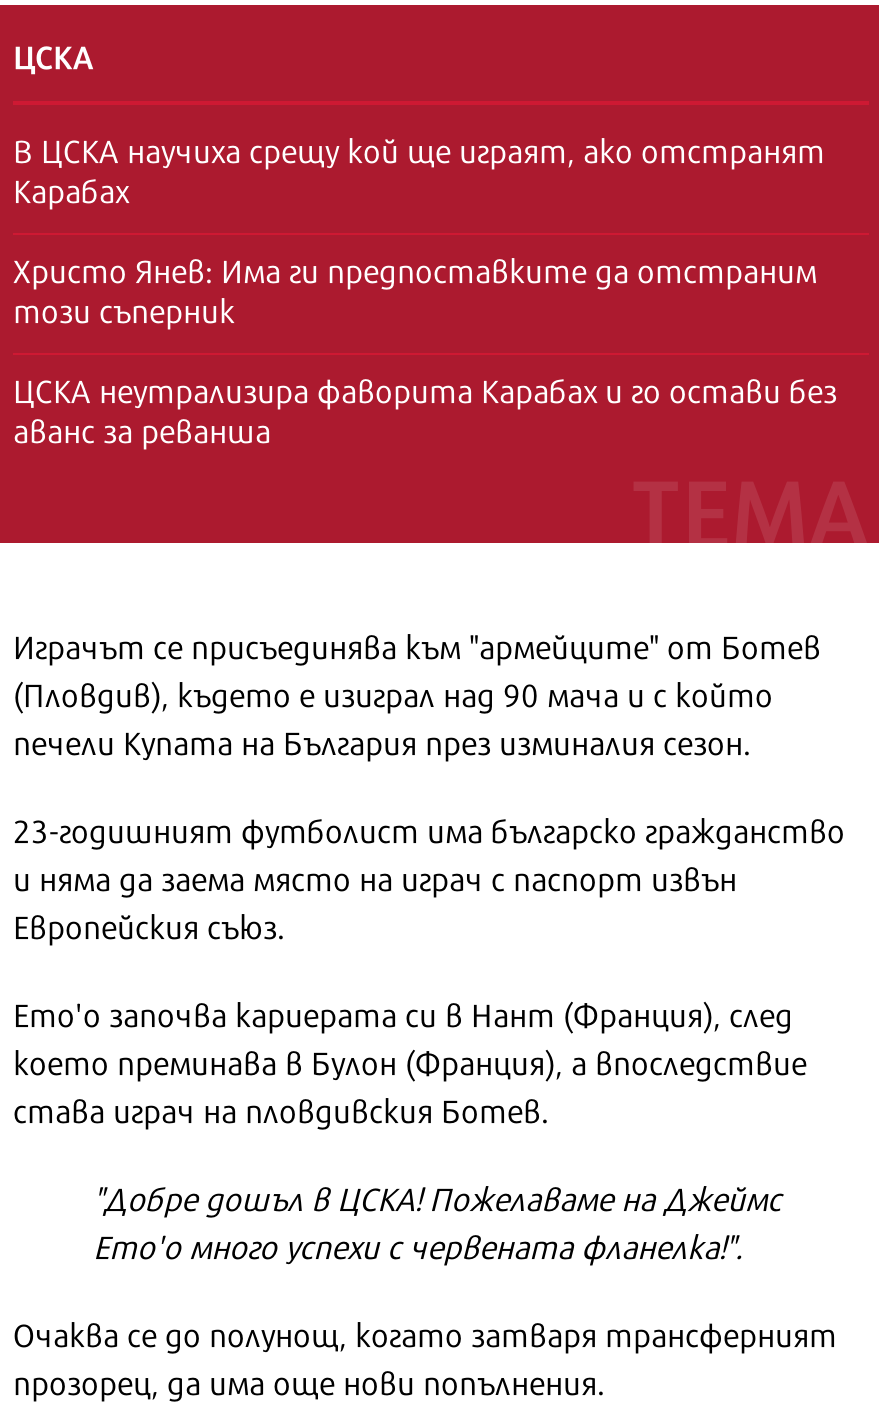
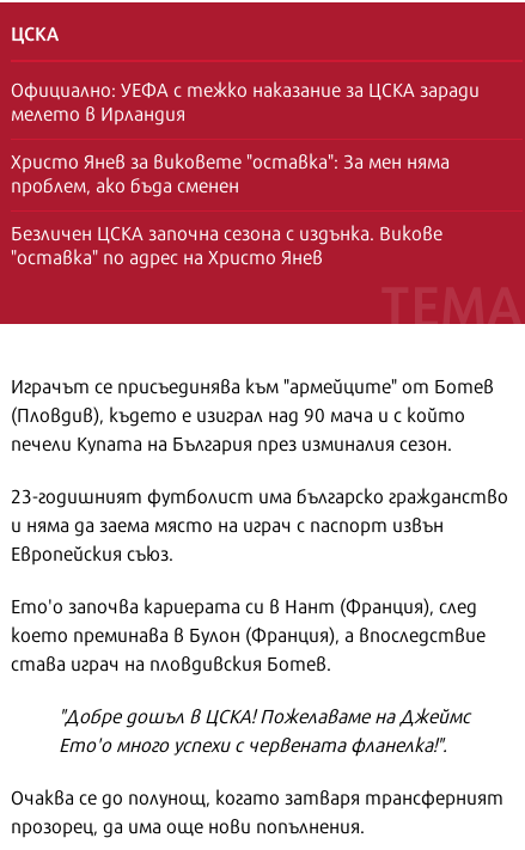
- В ЦСКА научиха срещу кой ще играят, ако отстранят
- Карабах
+ Официално: УЕФА с тежко наказание за ЦСКА заради
+ мелето в Ирландия

- Христо Янев: Има ги предпоставките да отстраним
- този съперник
+ Христо Янев за виковете "оставка": За мен няма
+ проблем, ако бъда сменен

- ЦСКА неутрализира фаворита Карабах и го остави без
- аванс за реванша
+ Безличен ЦСКА започна сезона с издънка. Викове
+ "оставка" по адрес на Христо Янев
